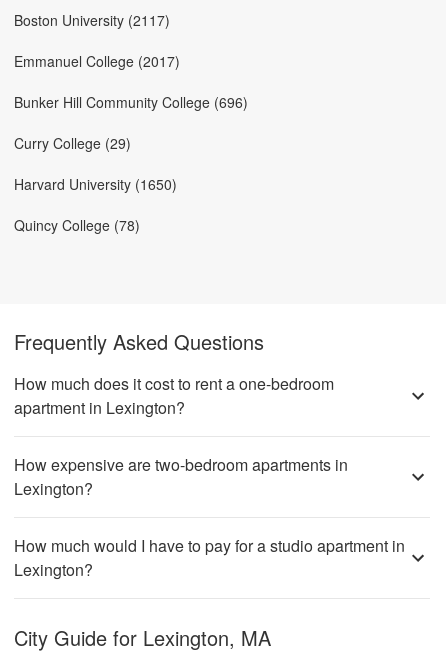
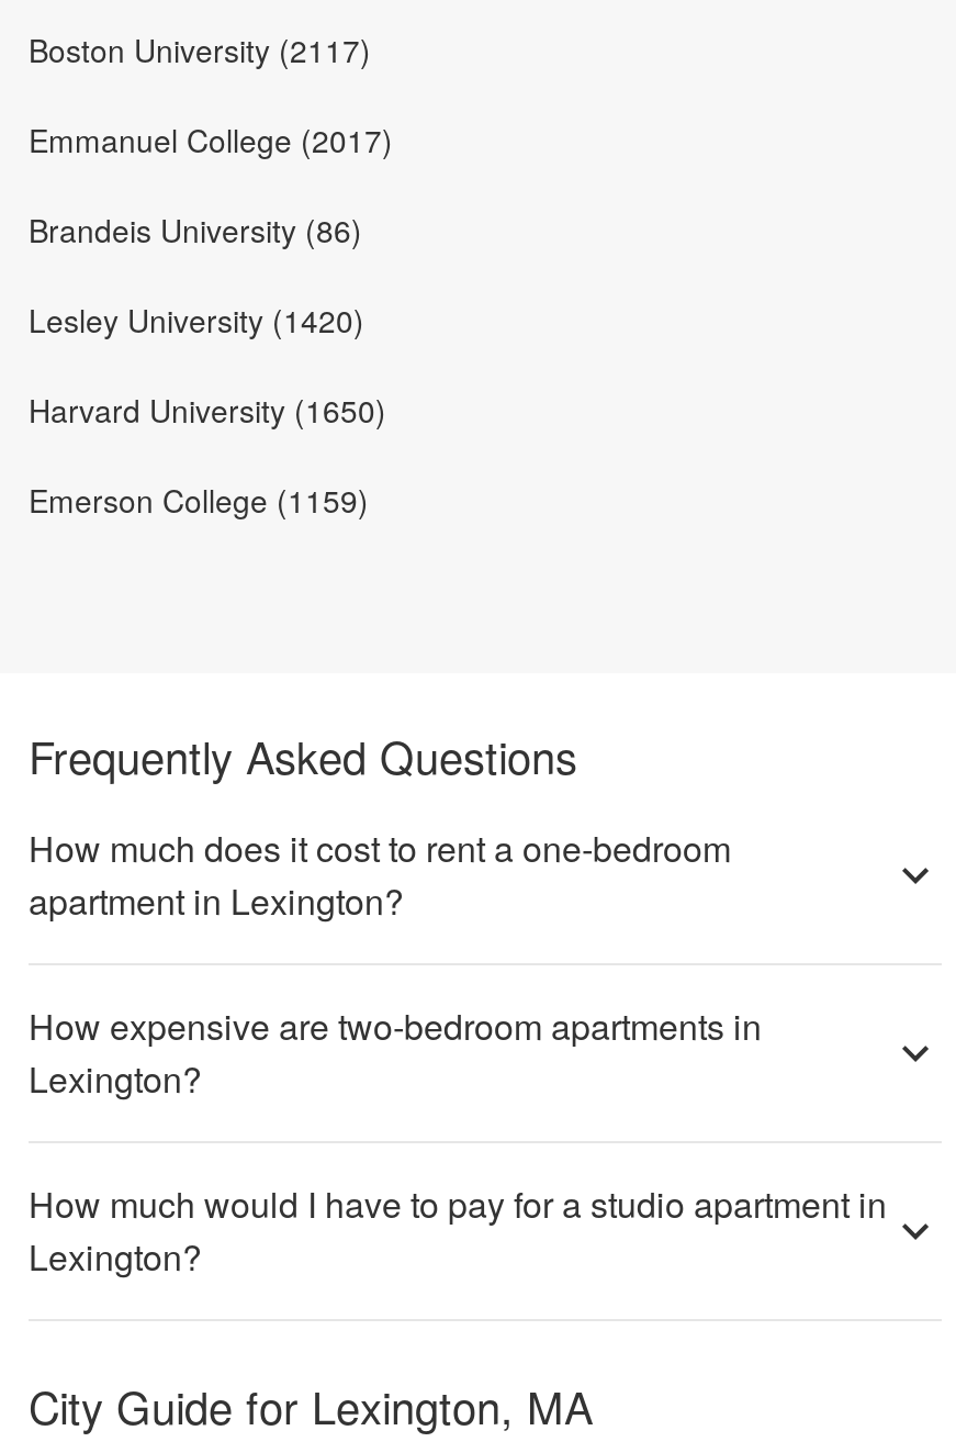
- Bunker Hill Community College (696)
+ Brandeis University (86)

- Curry College (29)
+ Lesley University (1420)

- Quincy College (78)
+ Emerson College (1159)
